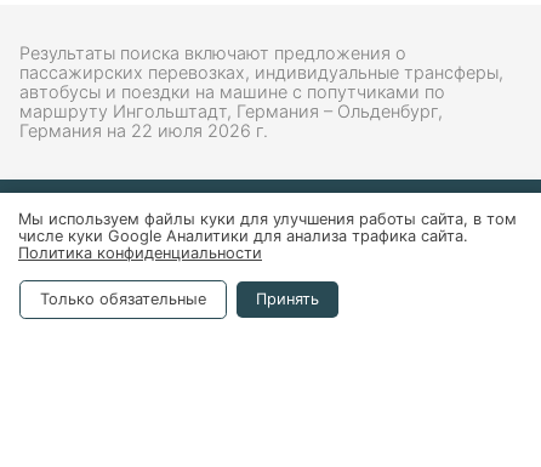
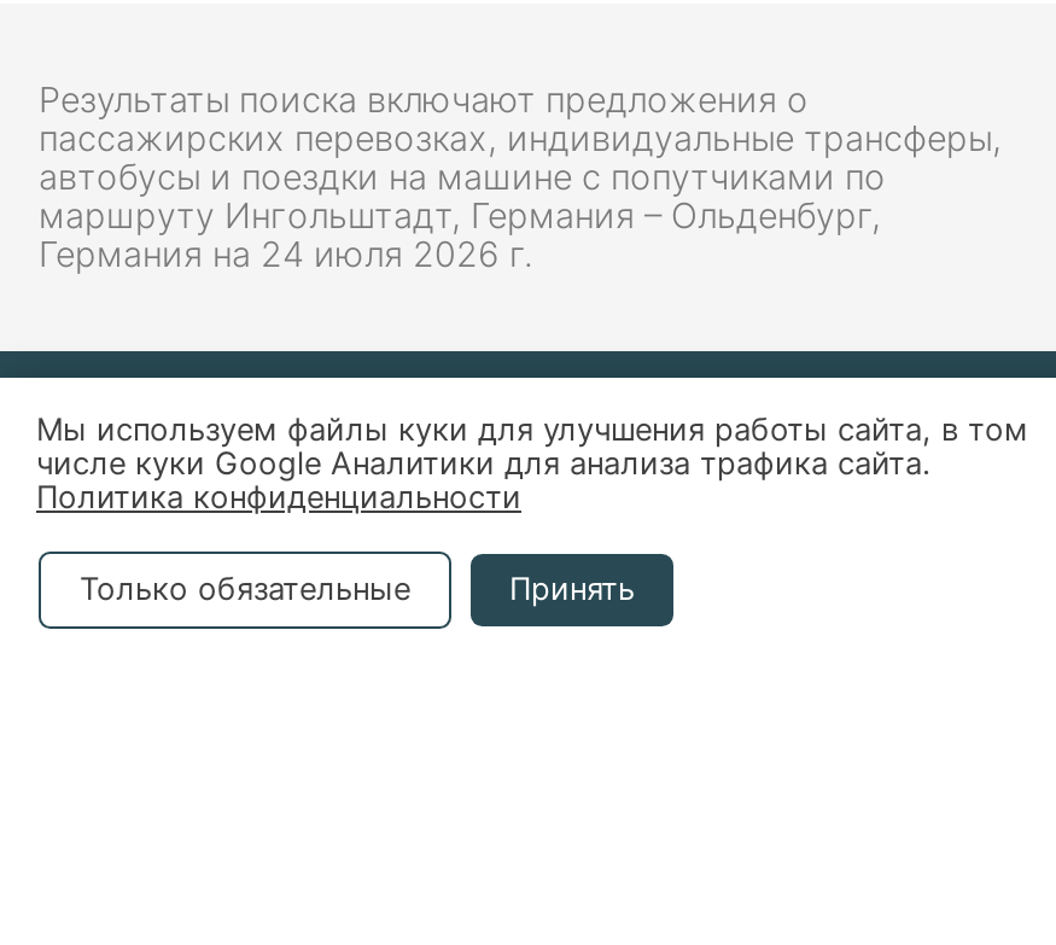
- Германия на 22 июля 2026 г.
+ Германия на 24 июля 2026 г.
